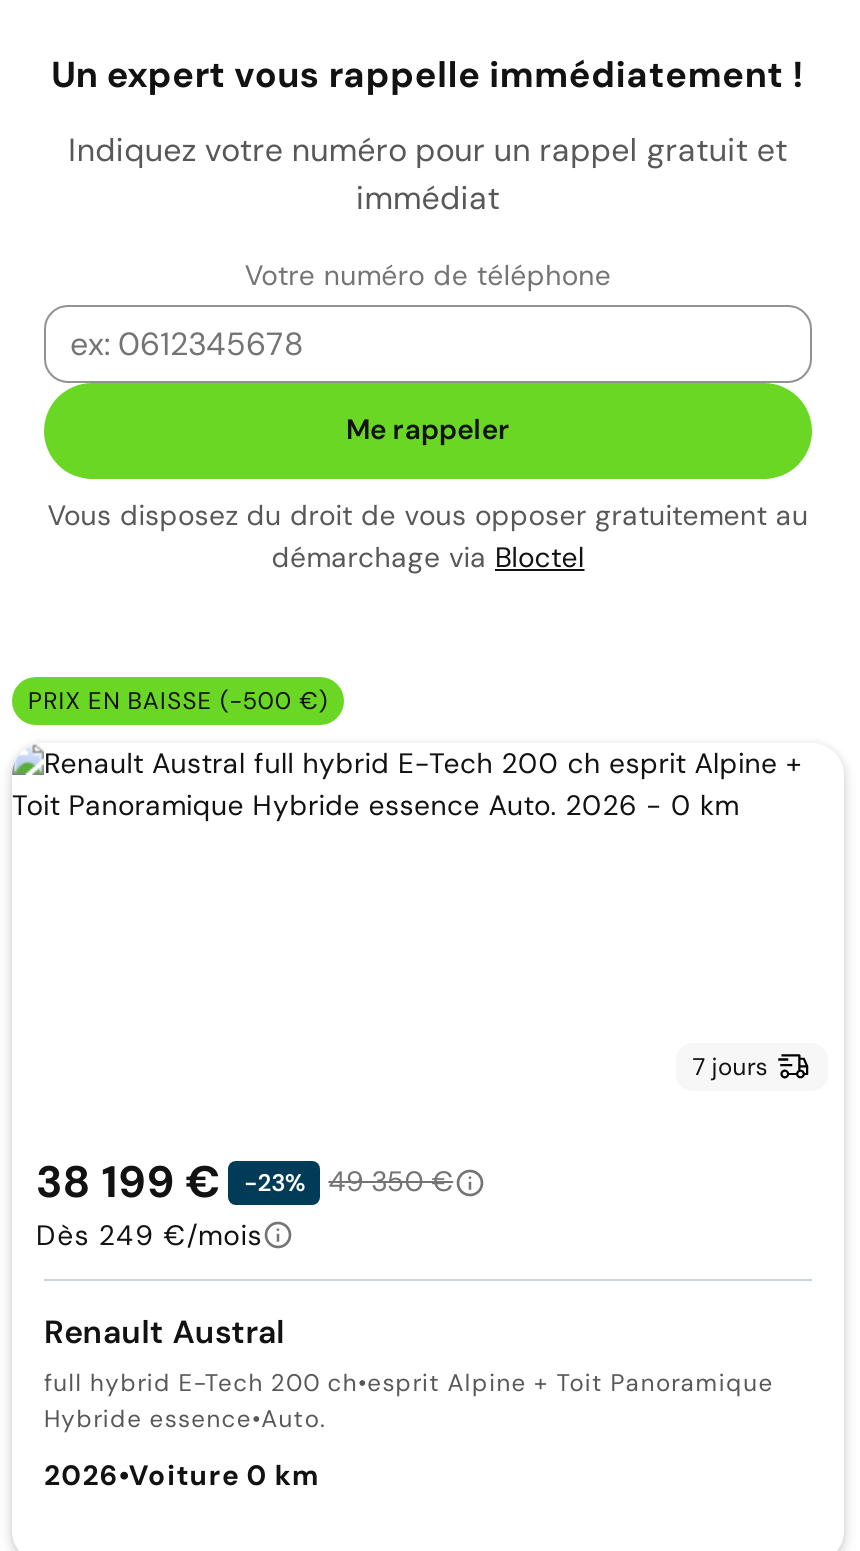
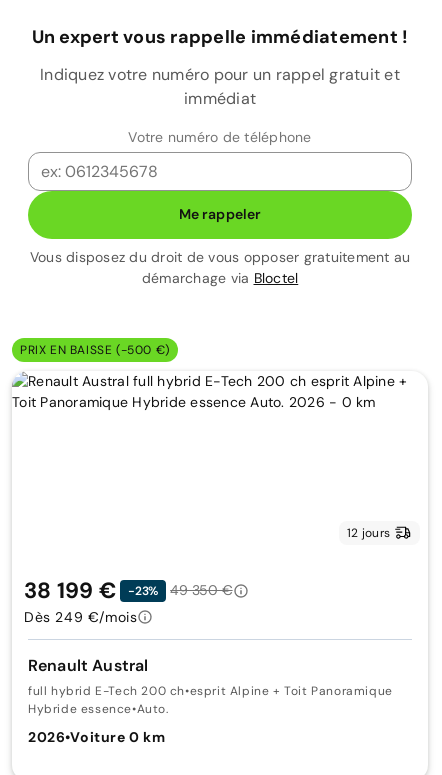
- 7 jours
+ 12 jours
